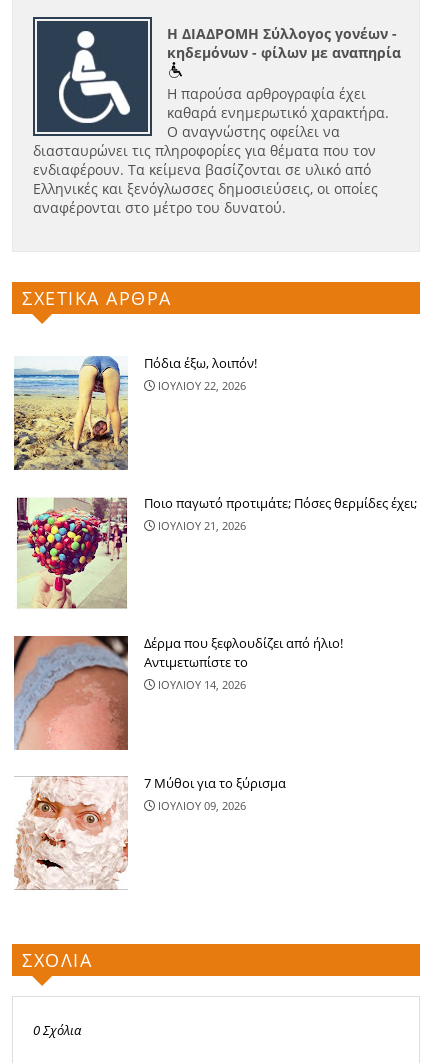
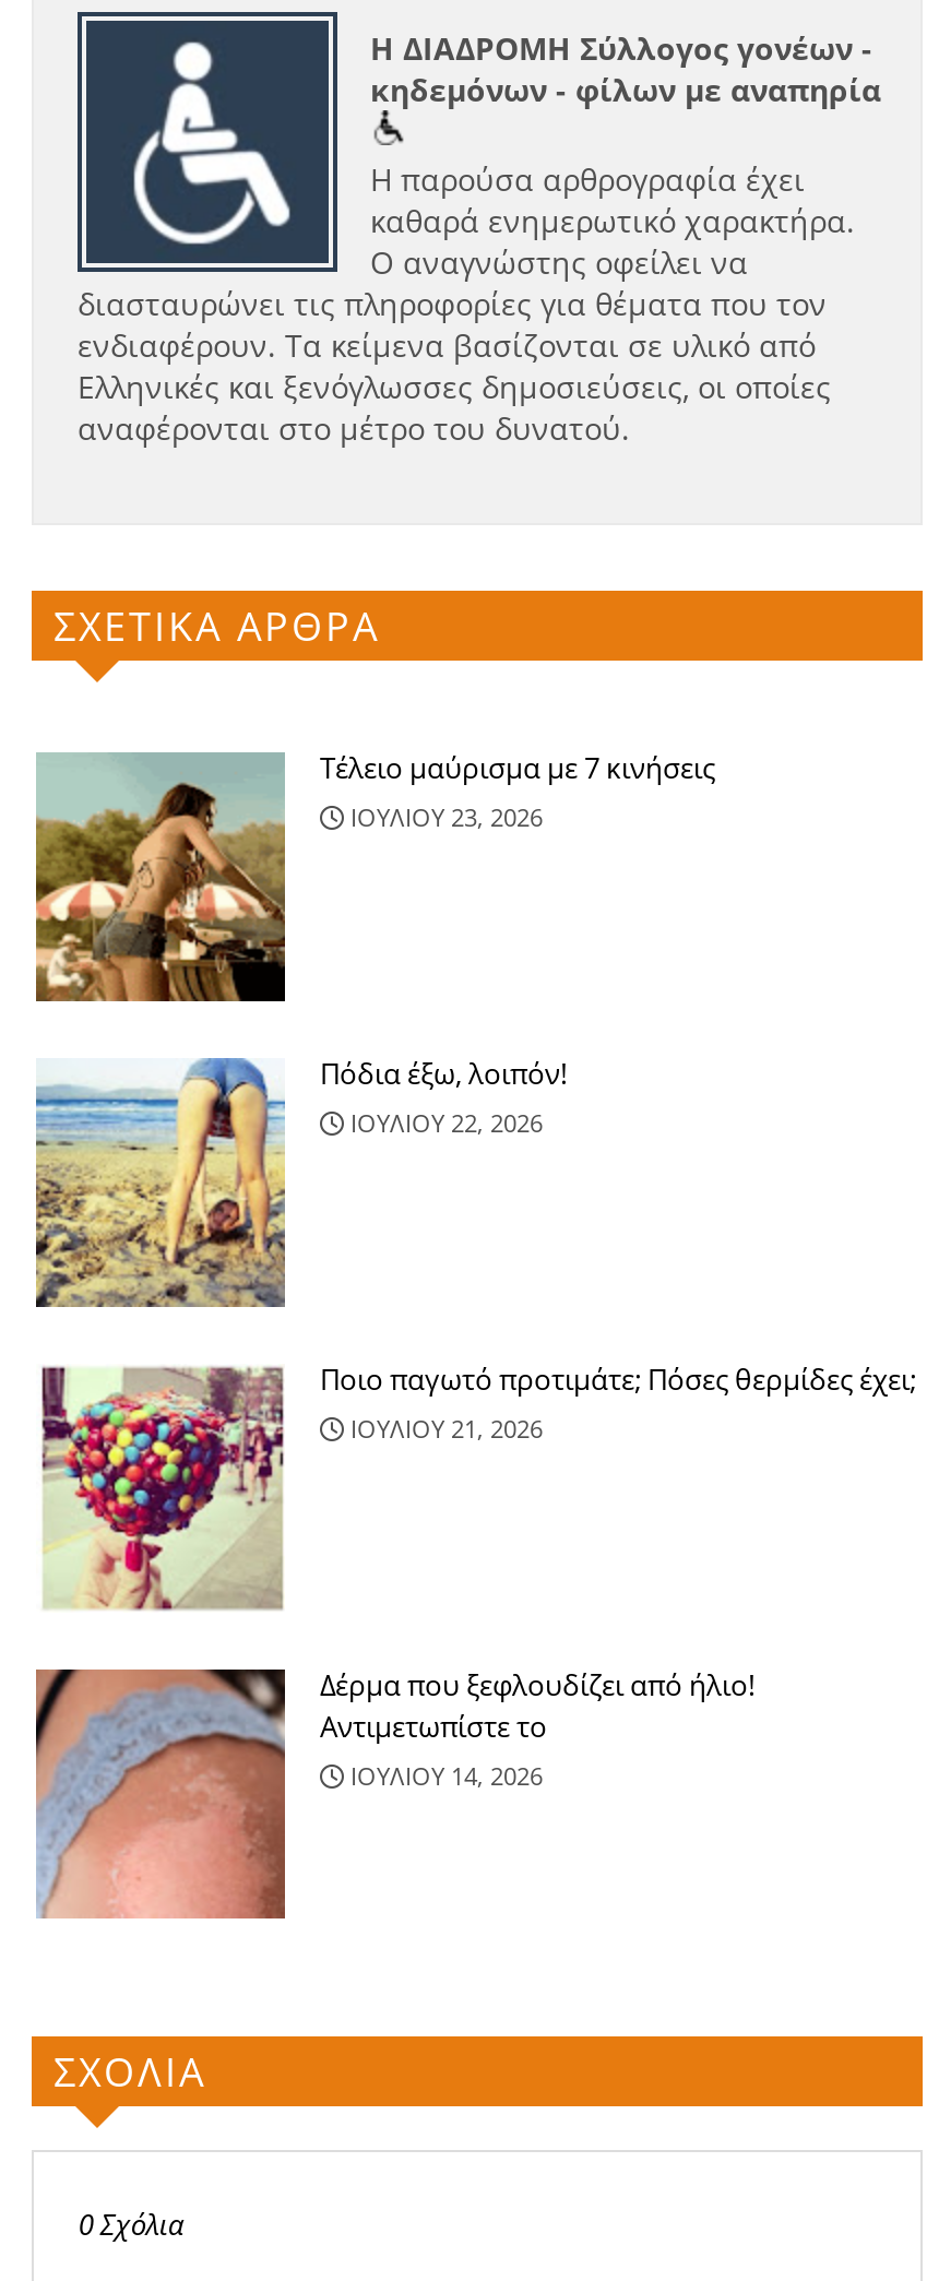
+ [image]
+ Τέλειο μαύρισμα με 7 κινήσεις
+ ΙΟΥΛΙΟΥ 23, 2026

moved down: [image] | Πόδια έξω, λοιπόν! | ΙΟΥΛΙΟΥ 22, 2026 | Ποιο παγωτό προτιμάτε; Πόσες θερμίδες έχει; | ΙΟΥΛΙΟΥ 21, 2026 | Δέρμα που ξεφλουδίζει από ήλιο! | Αντιμετωπίστε το | ΙΟΥΛΙΟΥ 14, 2026

moved down: [image]

- [image]
- 7 Μύθοι για το ξύρισμα
- ΙΟΥΛΙΟΥ 09, 2026
